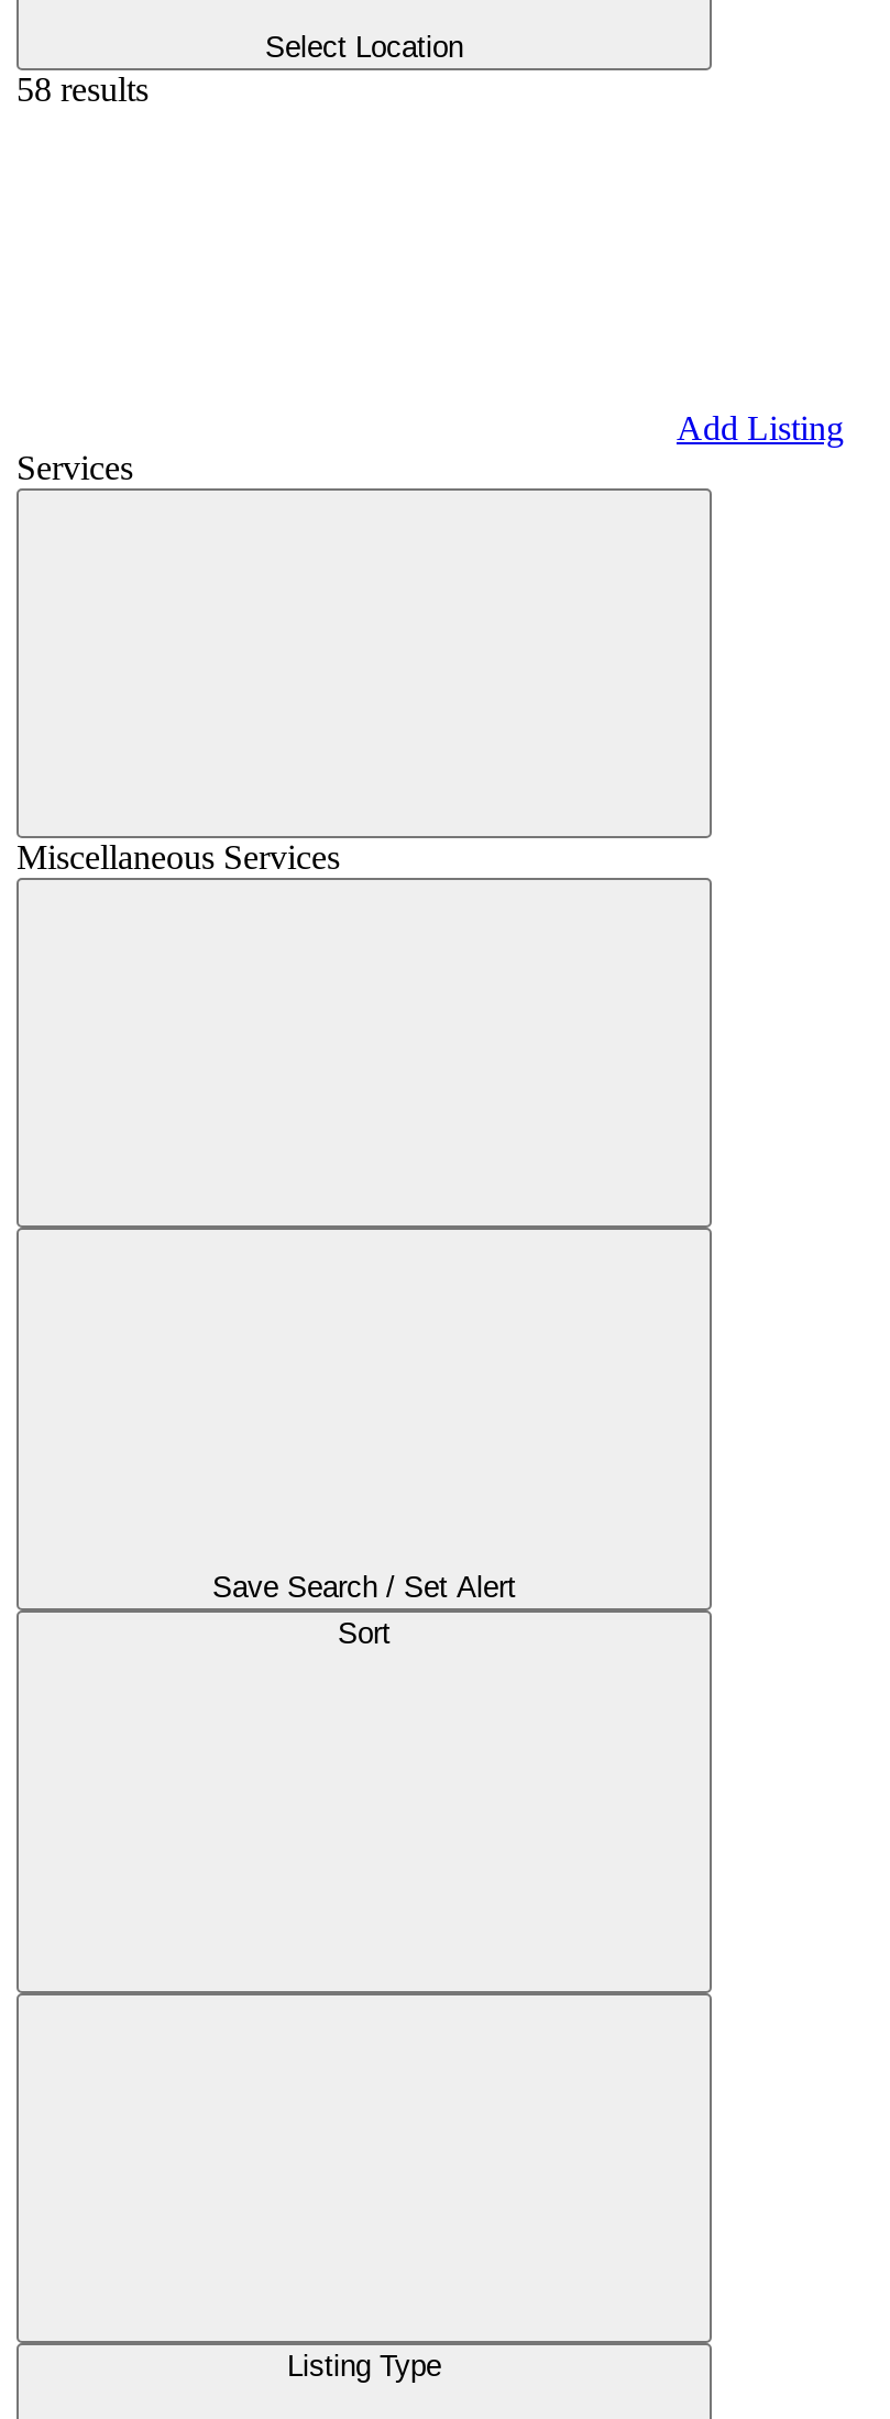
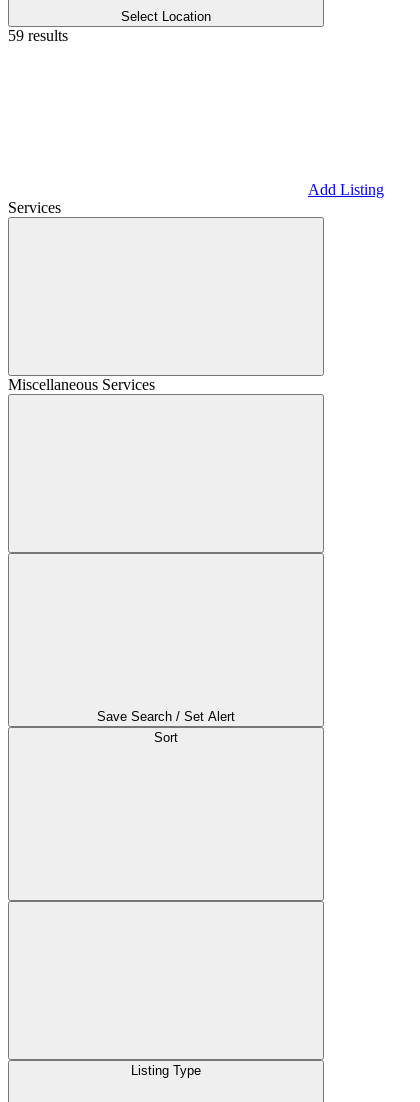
- 58 results
+ 59 results
